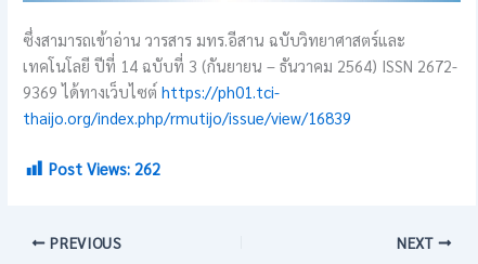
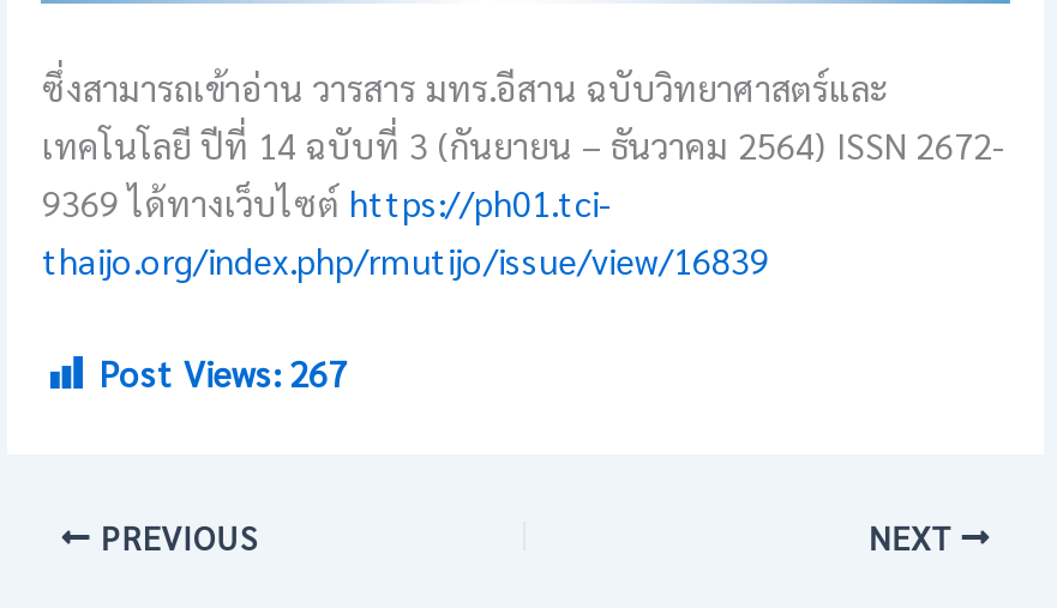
- Post Views: 262
+ Post Views: 267
